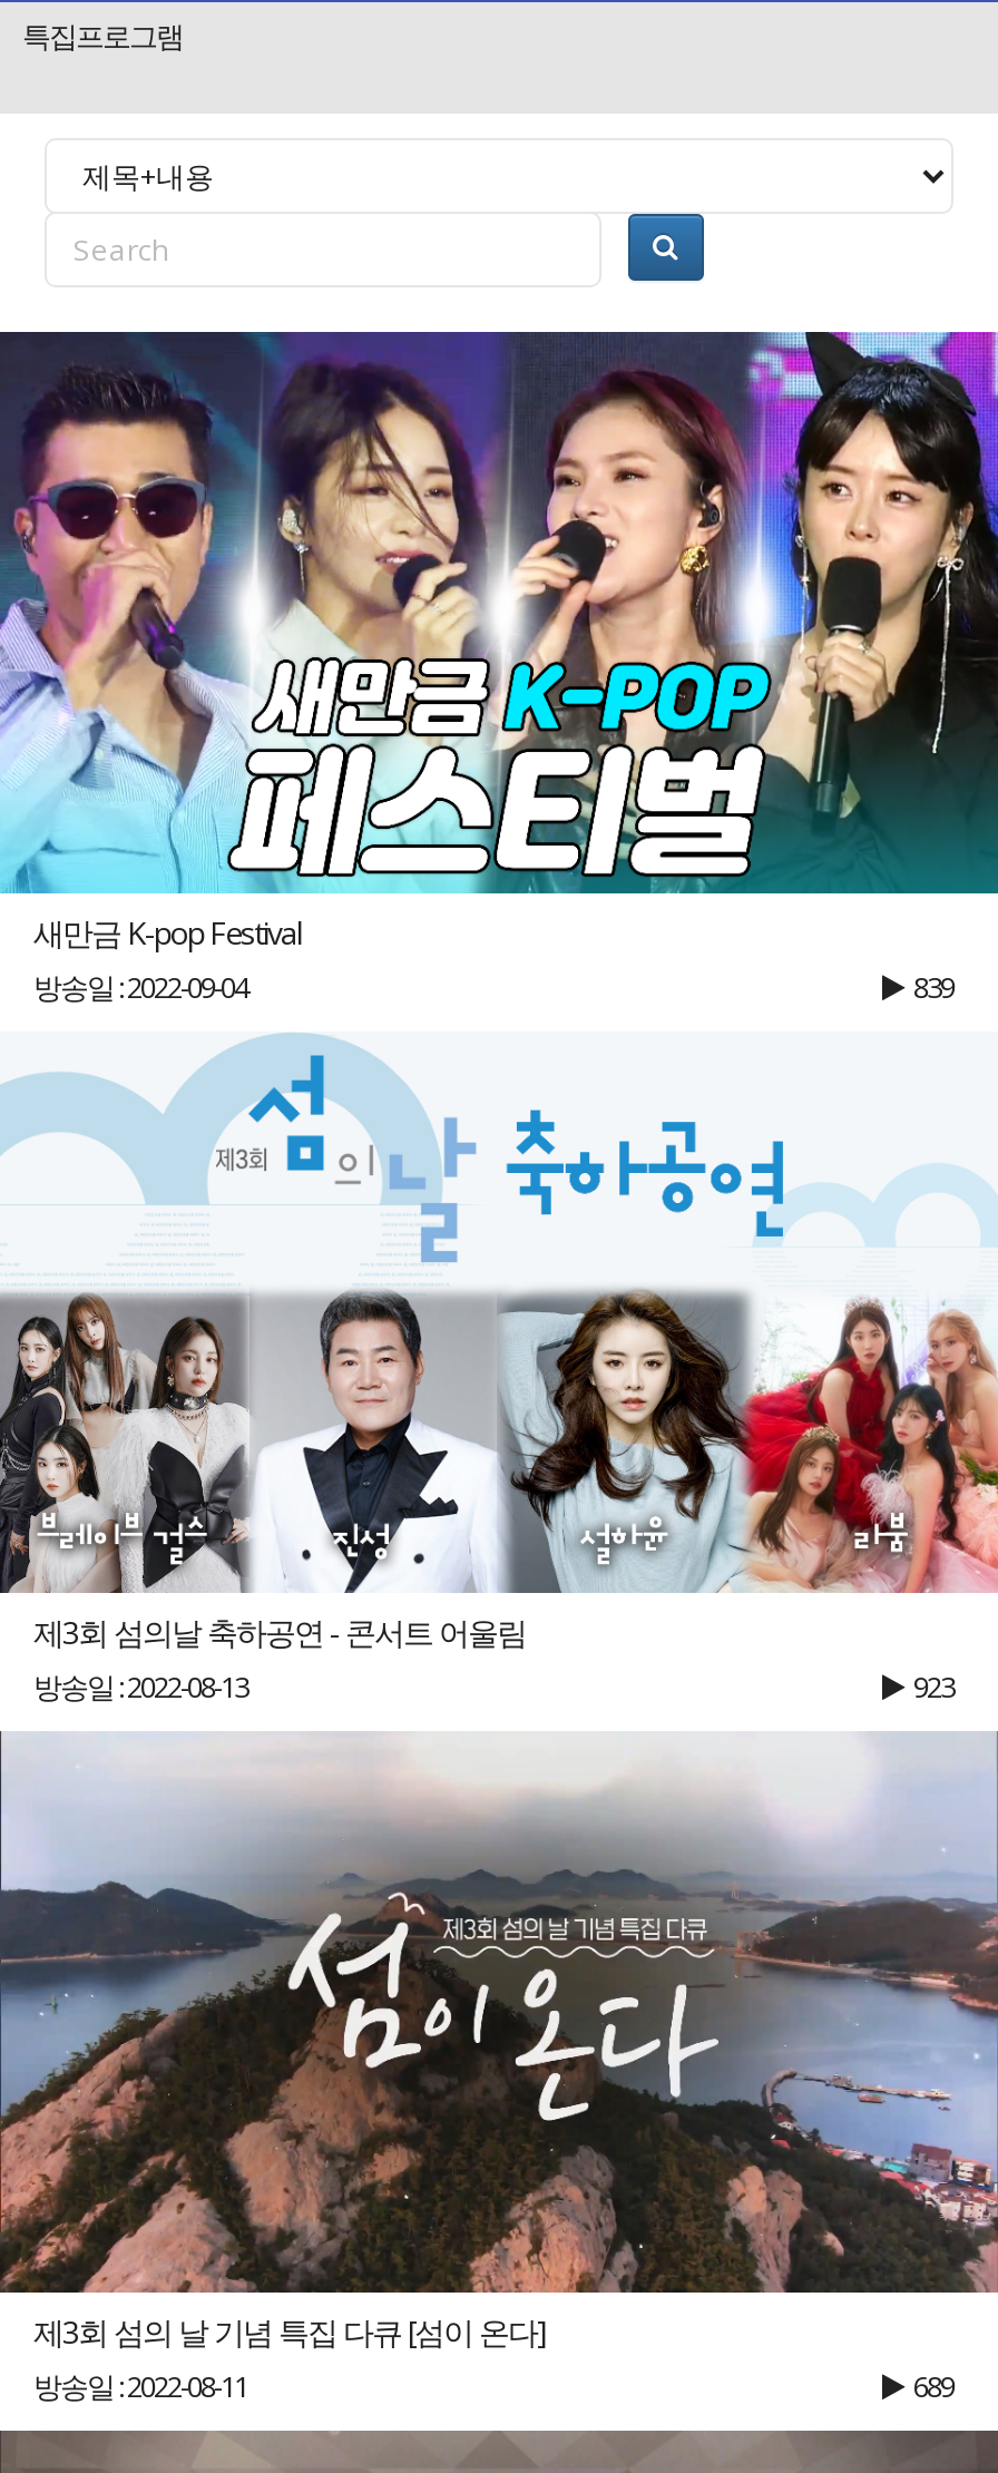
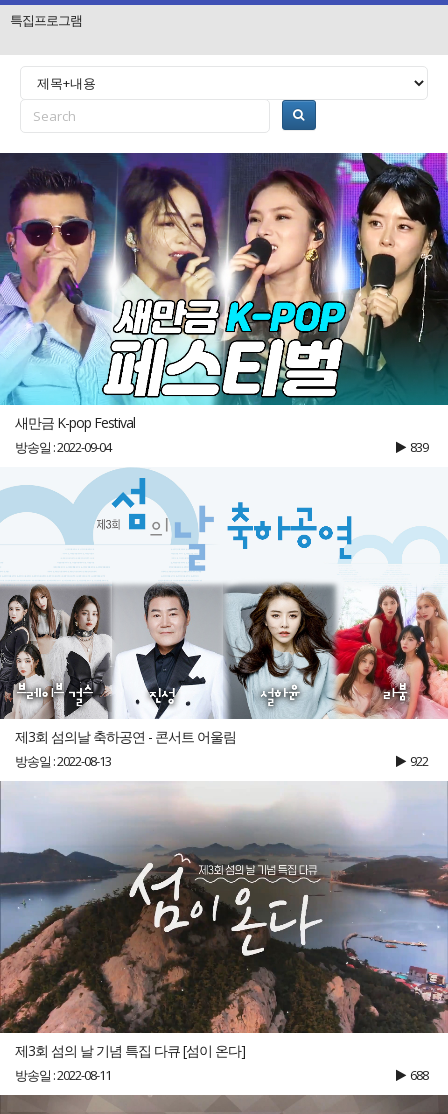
- 923
+ 922

- 689
+ 688
